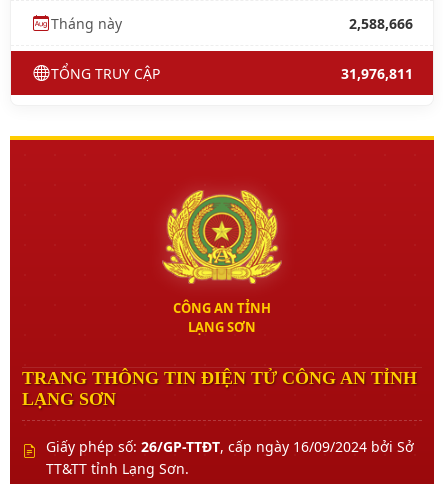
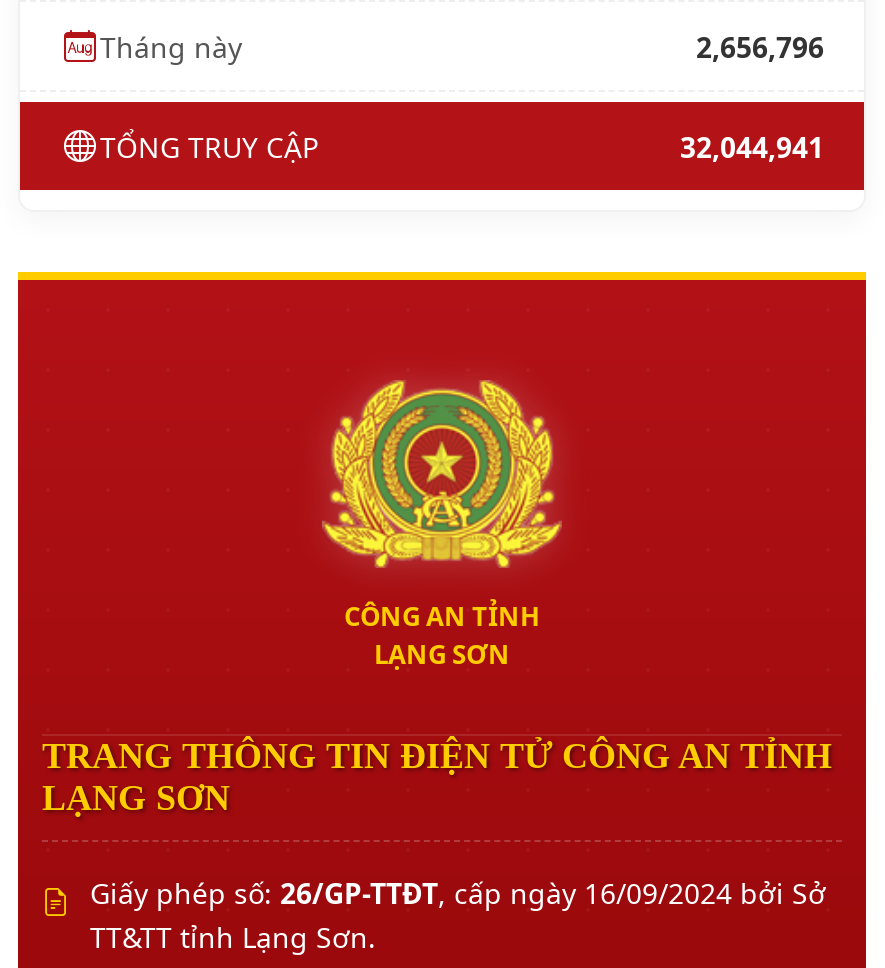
- 2,588,666
+ 2,656,796

- 31,976,811
+ 32,044,941
